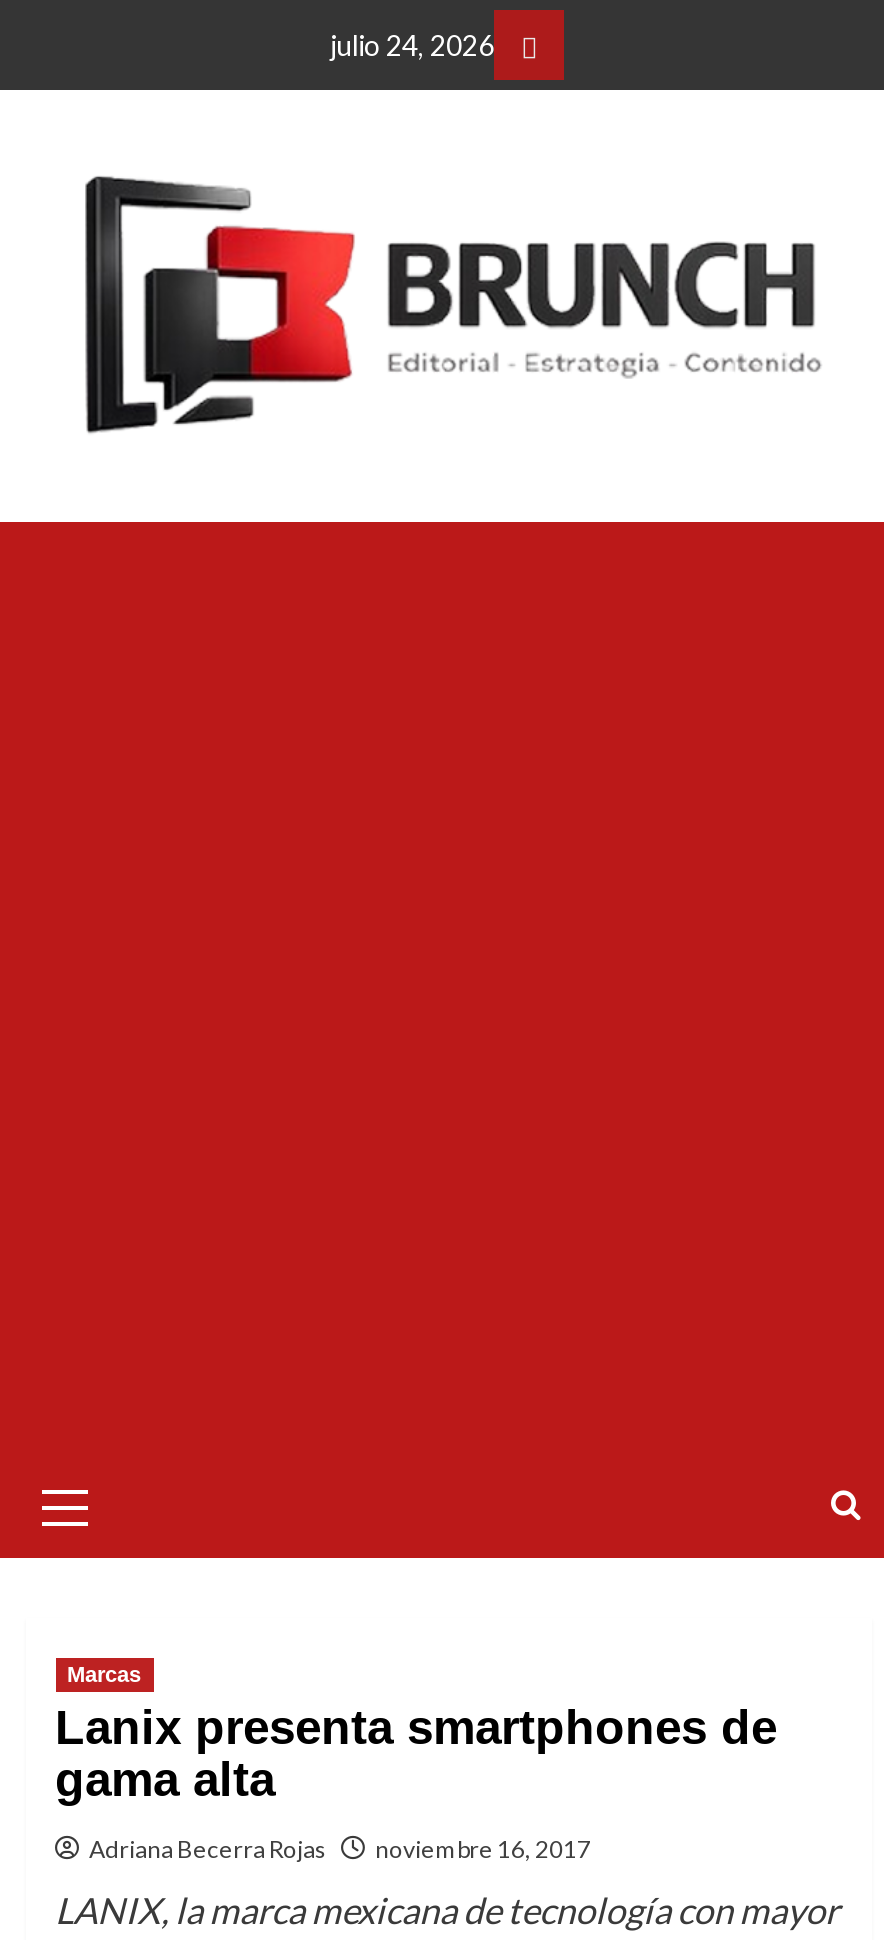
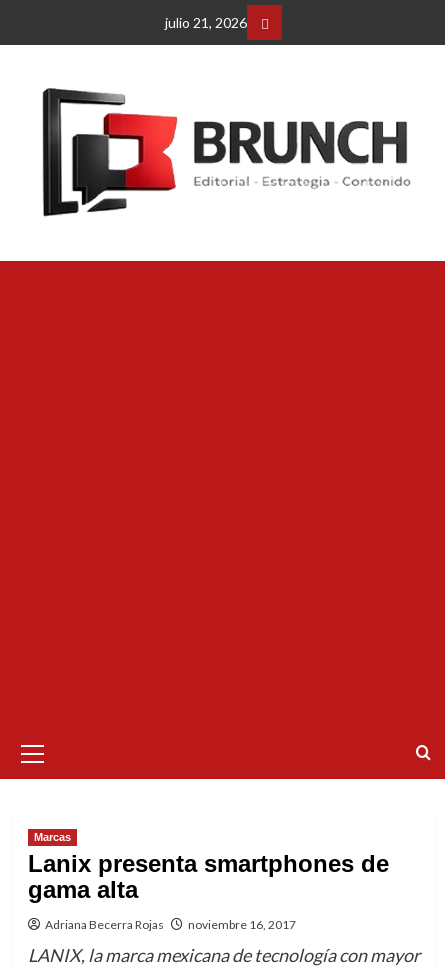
- julio 24, 2026
+ julio 21, 2026
